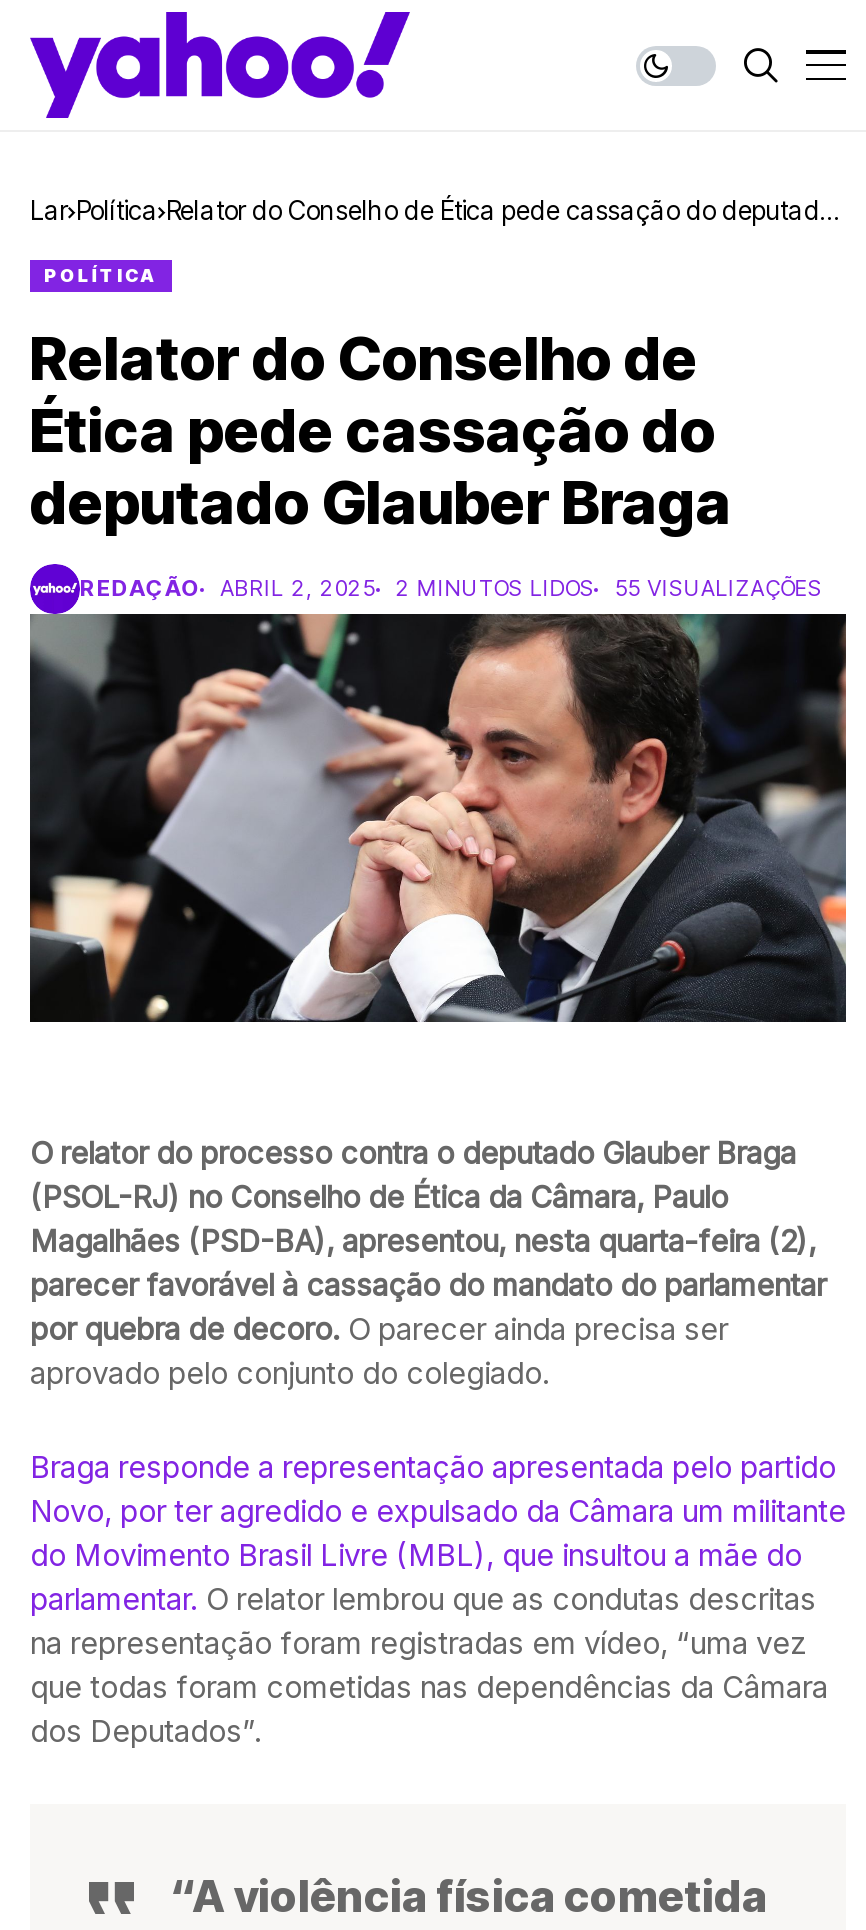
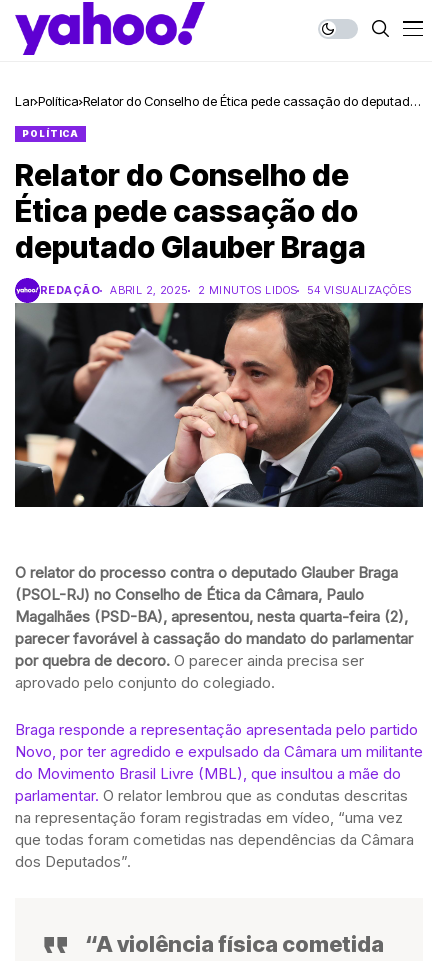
- 55 VISUALIZAÇÕES
+ 54 VISUALIZAÇÕES
